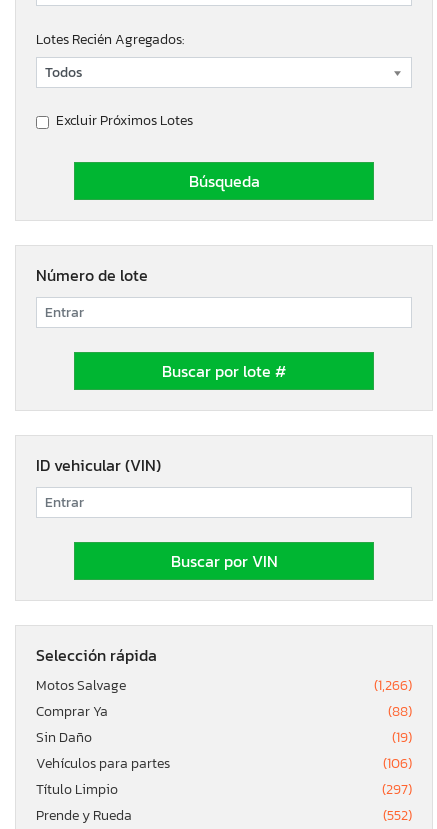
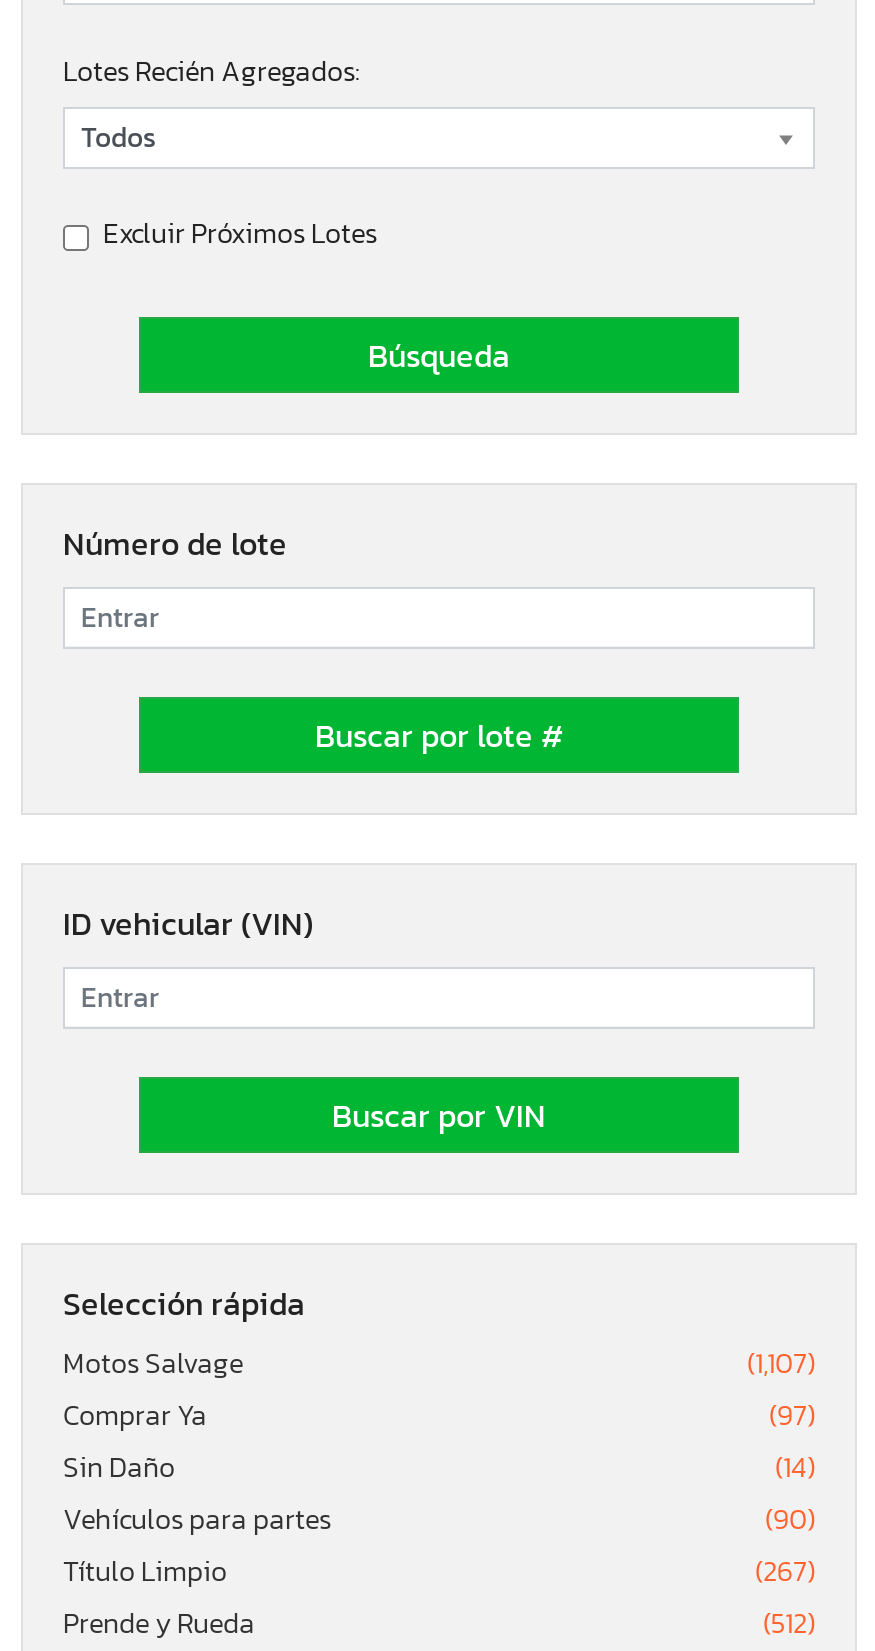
- (1,266)
+ (1,107)

- (88)
+ (97)

- (19)
+ (14)

- (106)
+ (90)

- (297)
+ (267)

- (552)
+ (512)
